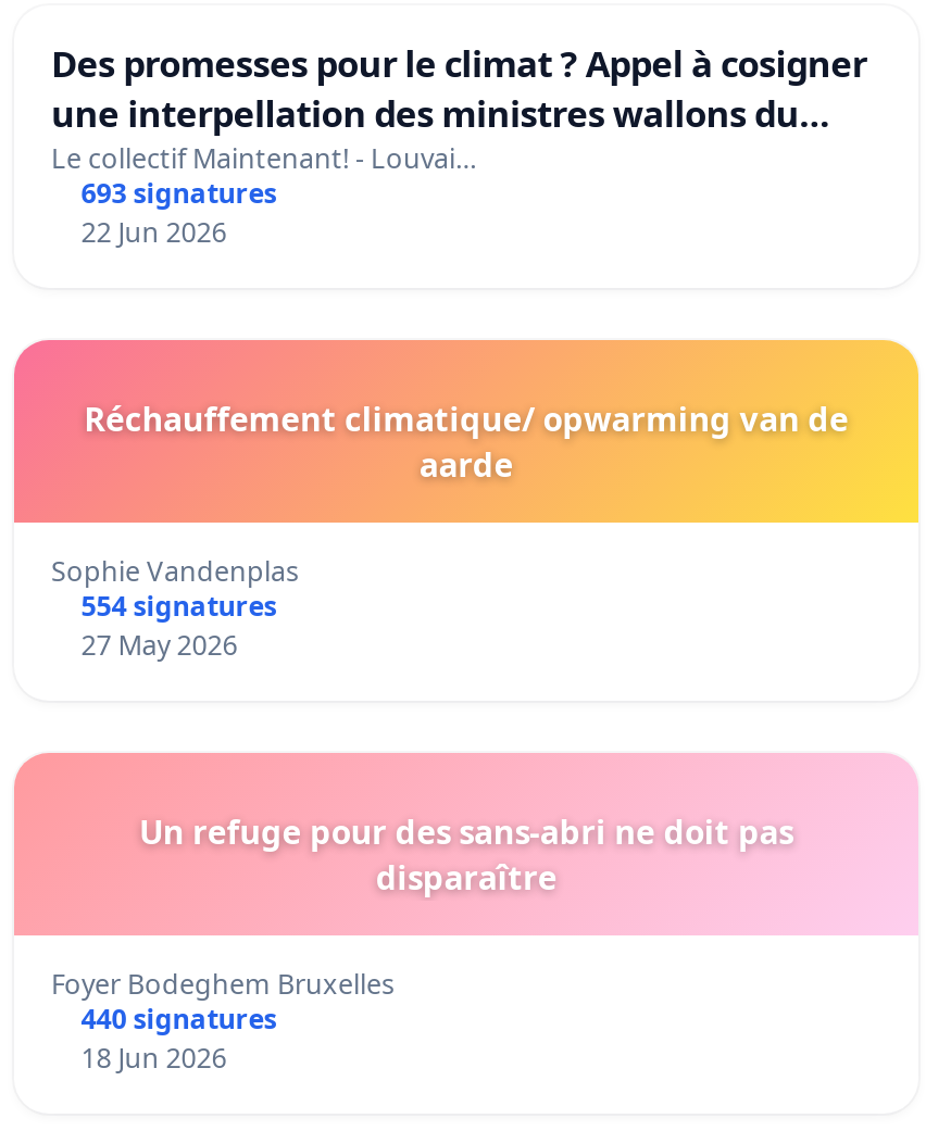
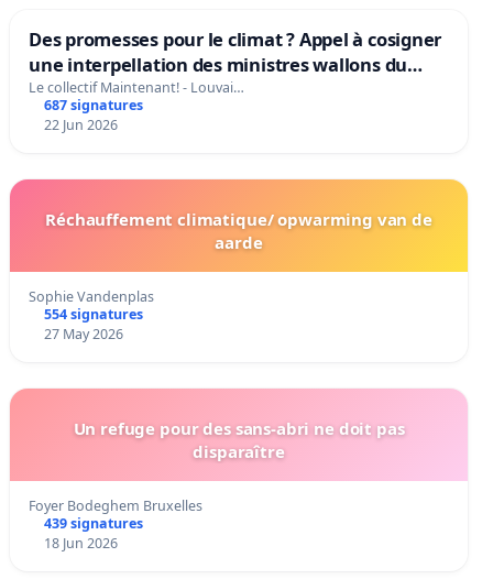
- 693 signatures
+ 687 signatures

- 440 signatures
+ 439 signatures
